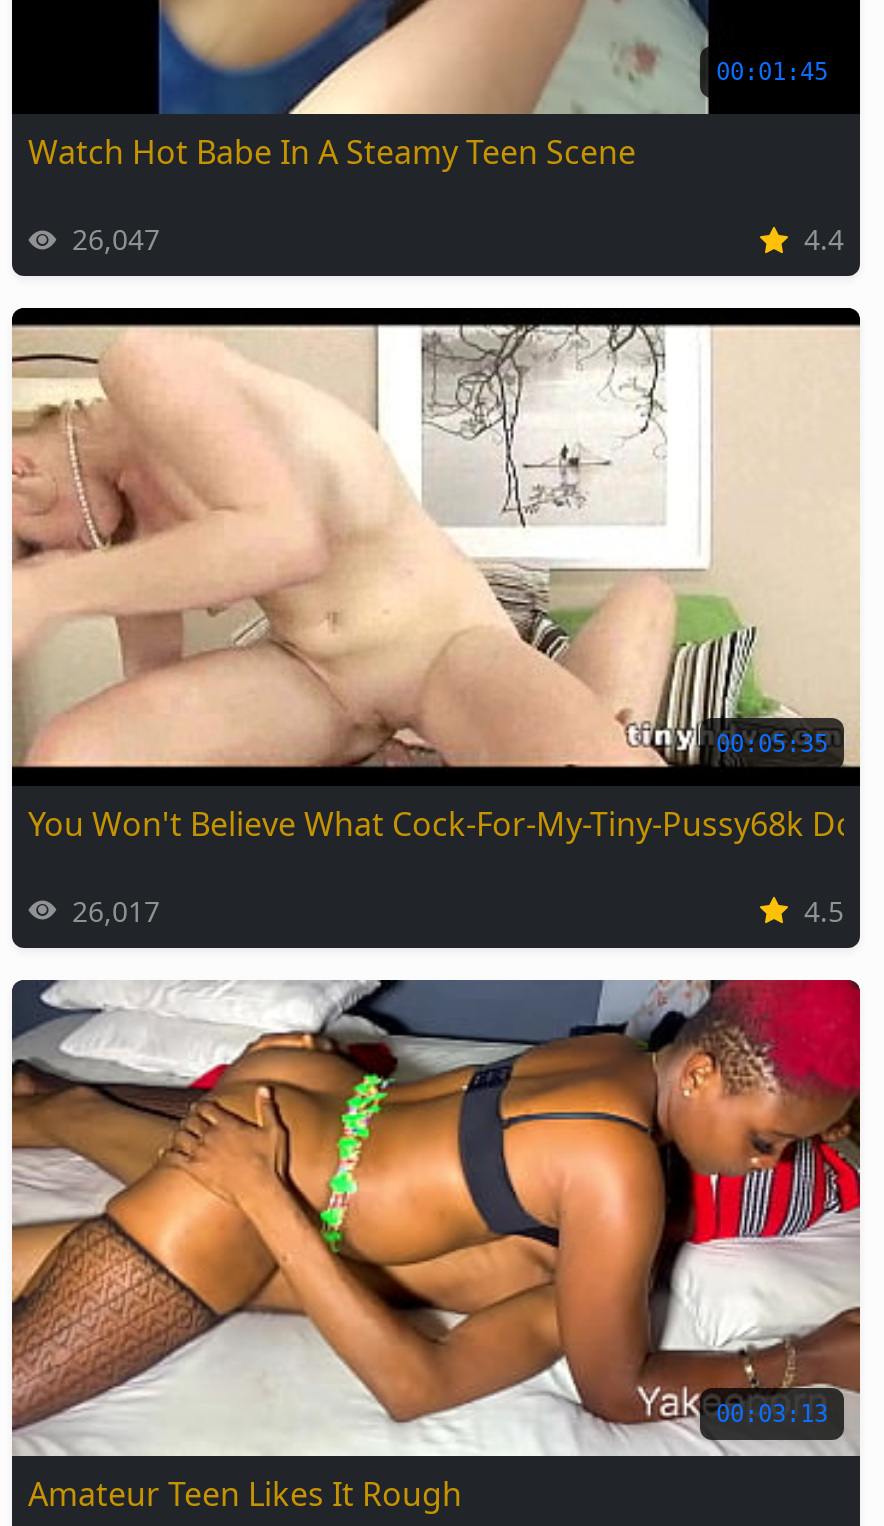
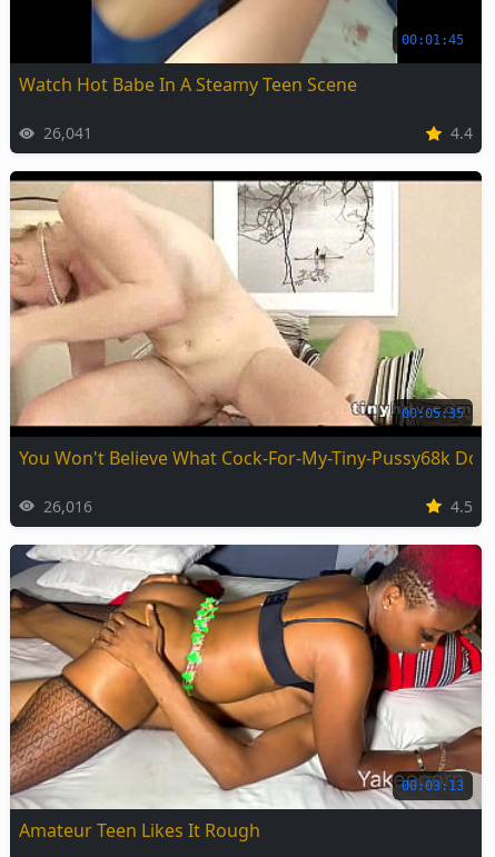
- 26,047
+ 26,041

- 26,017
+ 26,016
